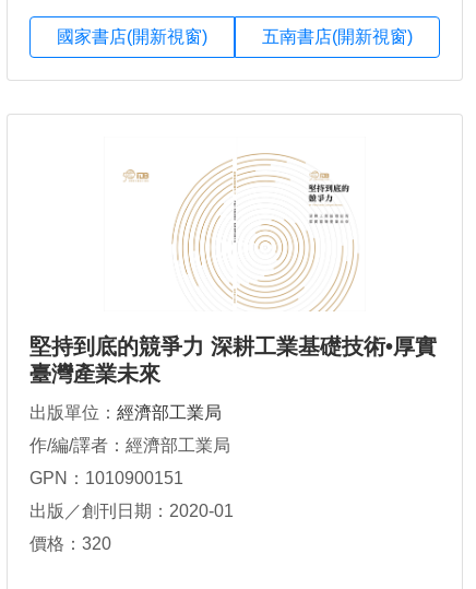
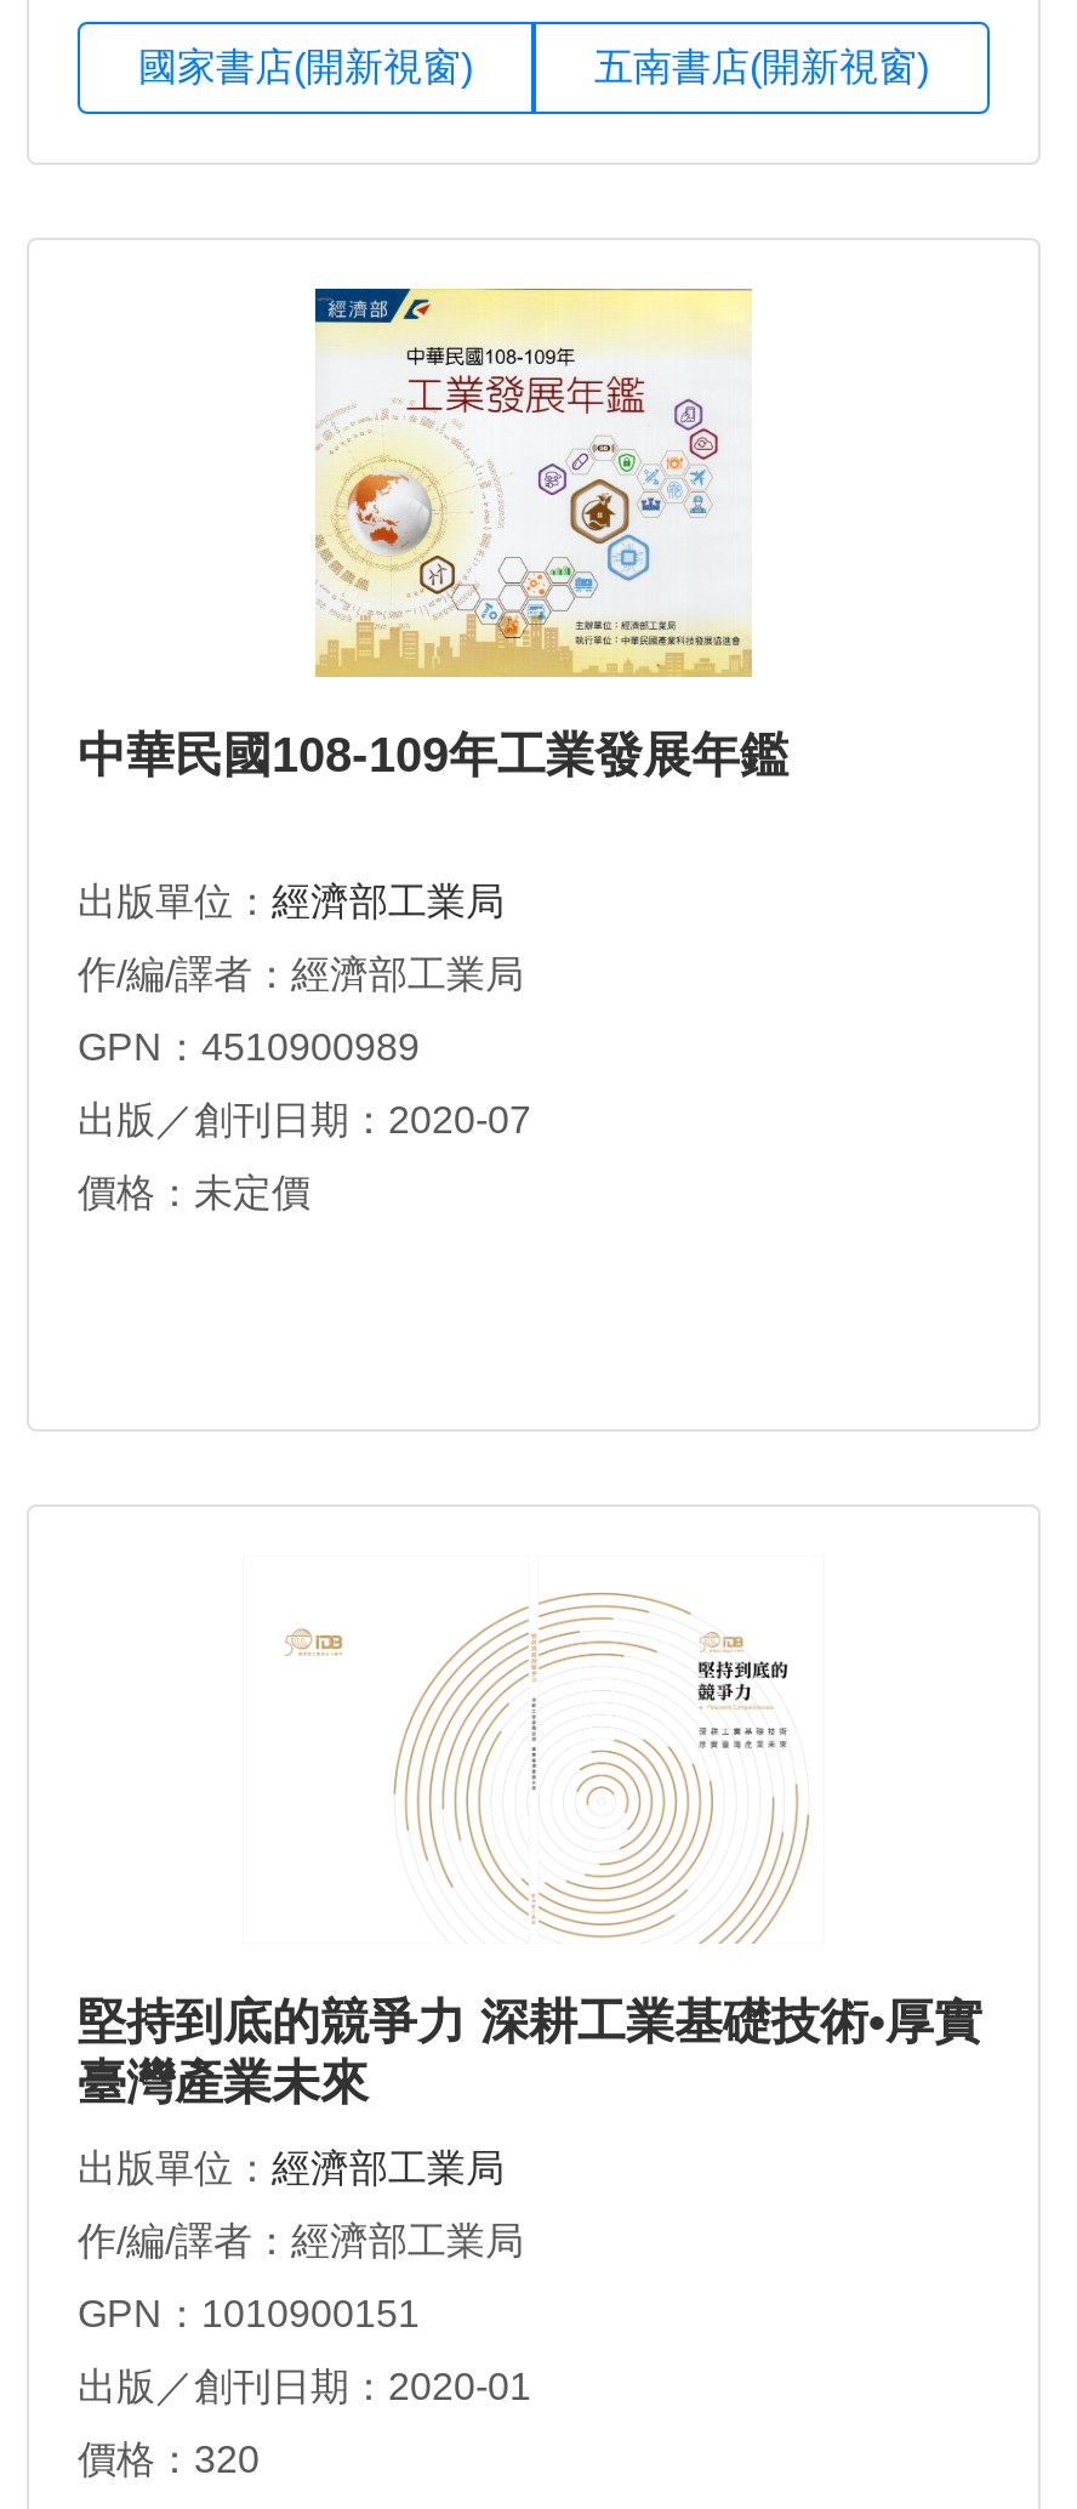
+ [image]
+ 中華民國108-109年工業發展年鑑
+ 出版單位：經濟部工業局
+ 作/編/譯者：經濟部工業局
+ GPN：4510900989
+ 出版／創刊日期：2020-07
+ 價格：未定價
